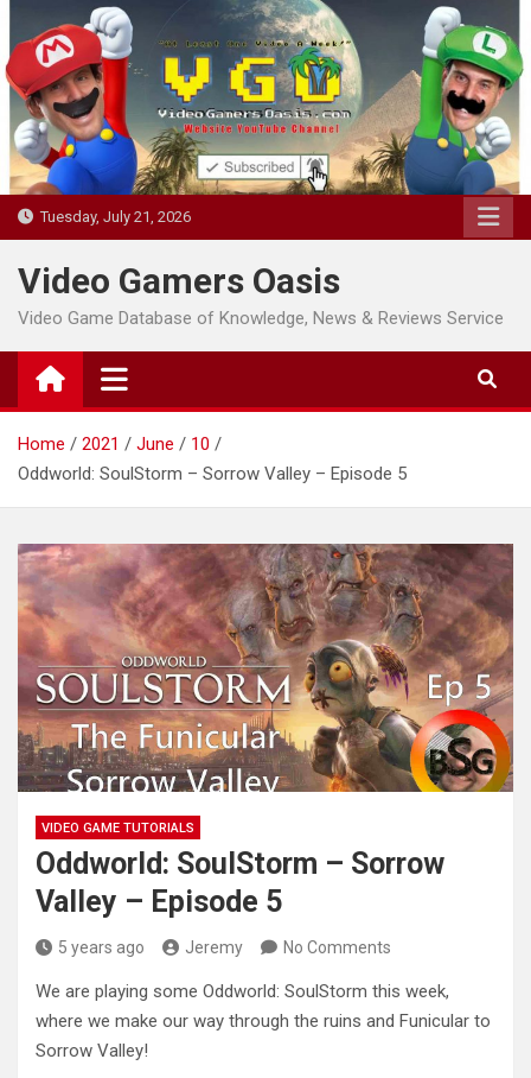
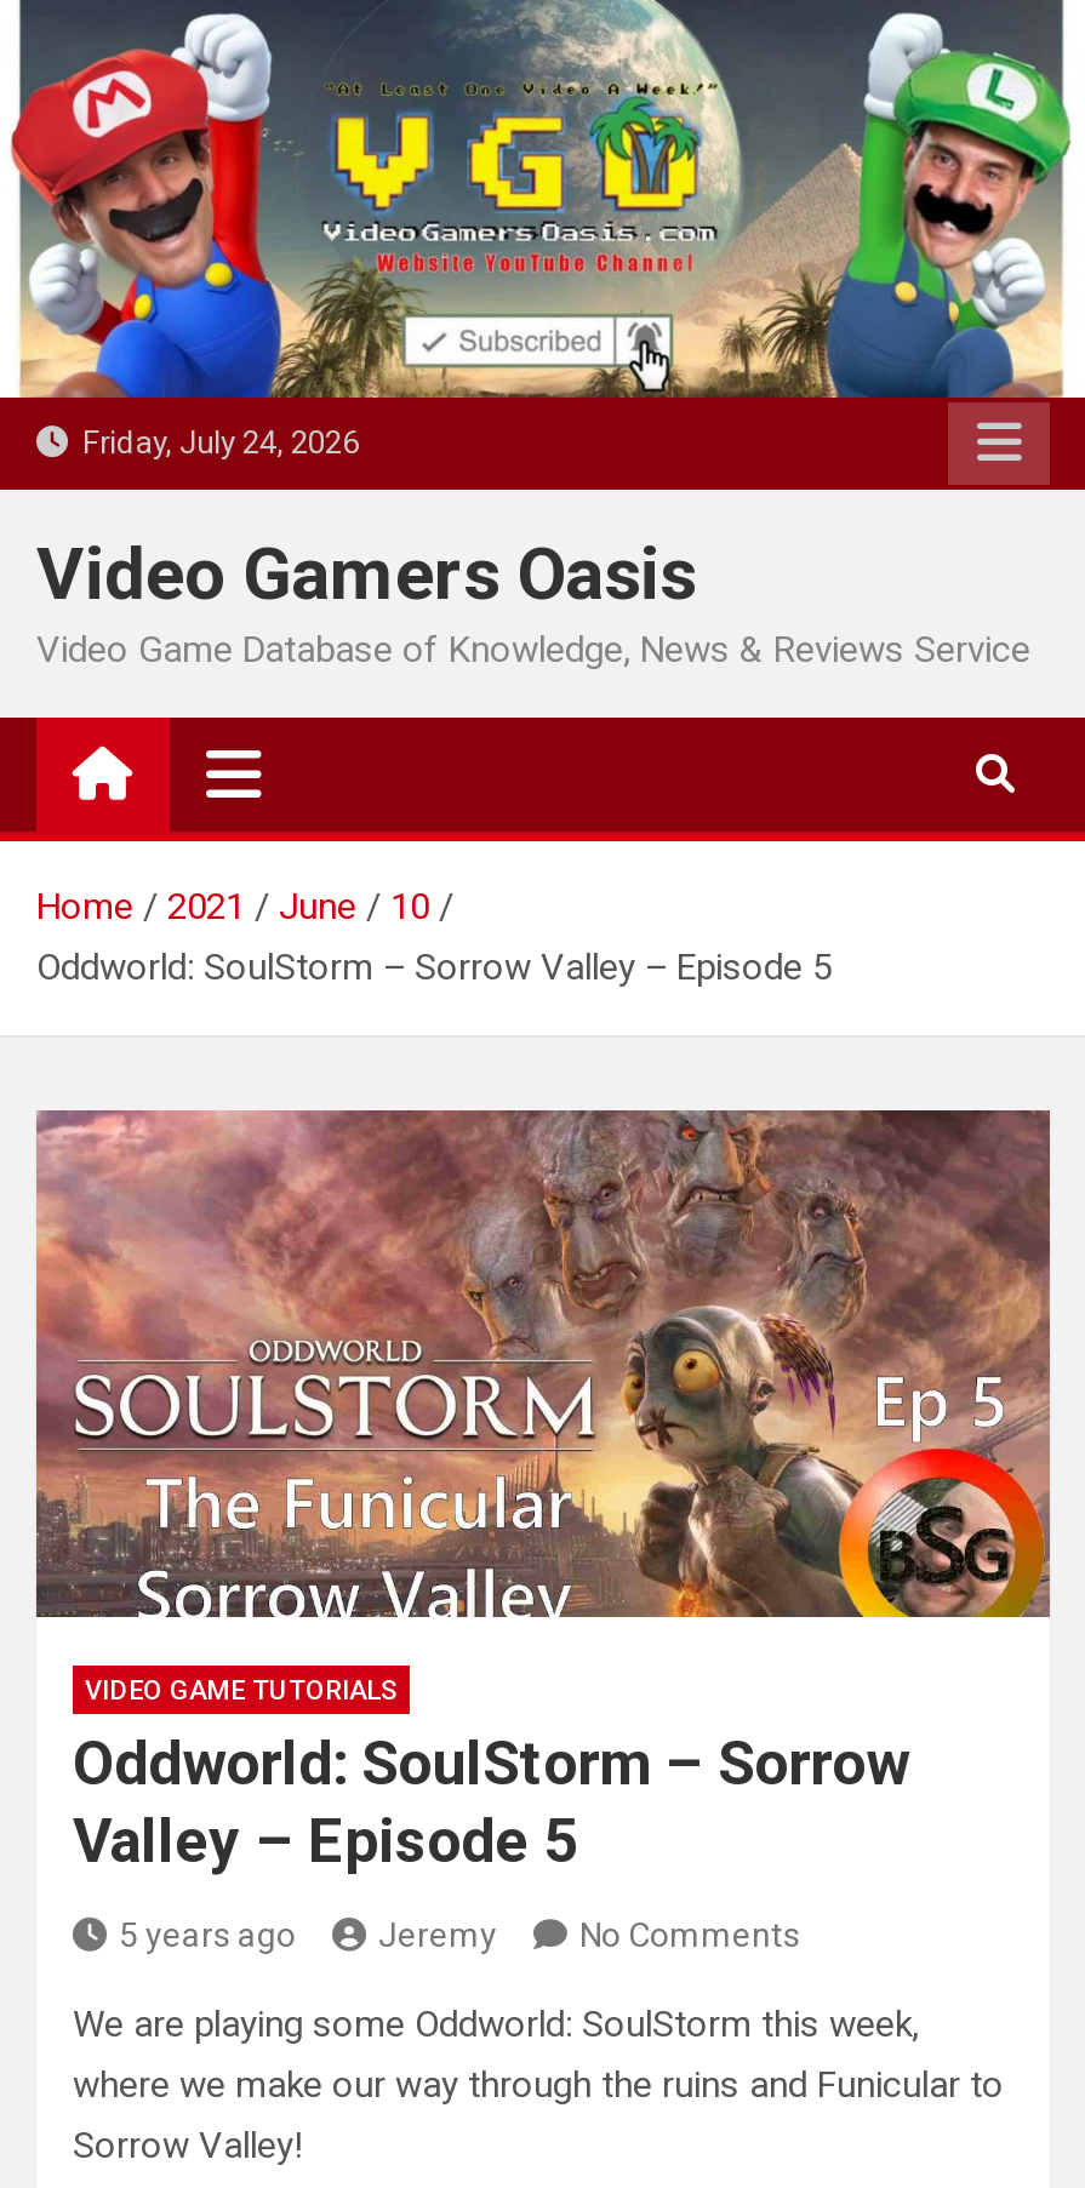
- Tuesday, July 21, 2026
+ Friday, July 24, 2026
